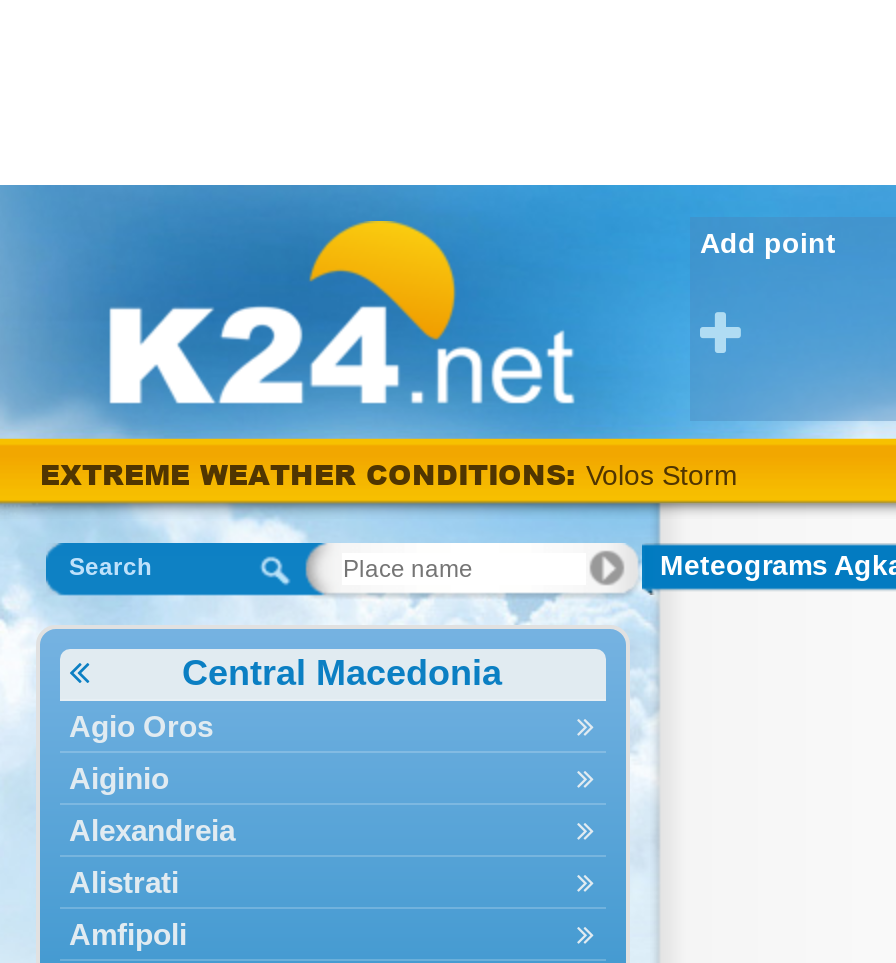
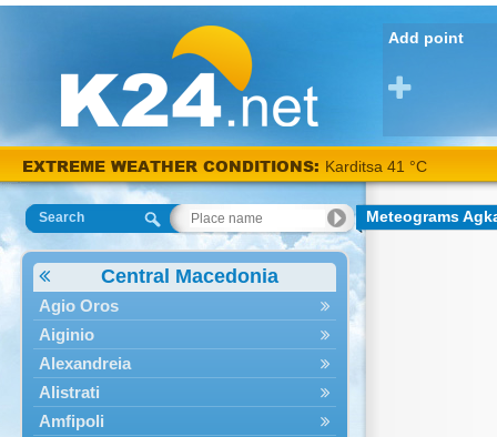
- EXTREME WEATHER CONDITIONS: Kalamata Storm
+ EXTREME WEATHER CONDITIONS: Karditsa 41 °C
